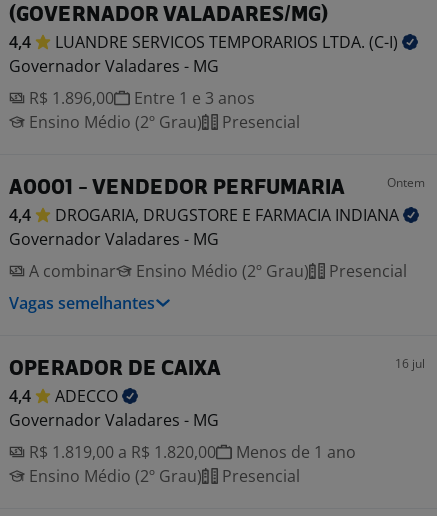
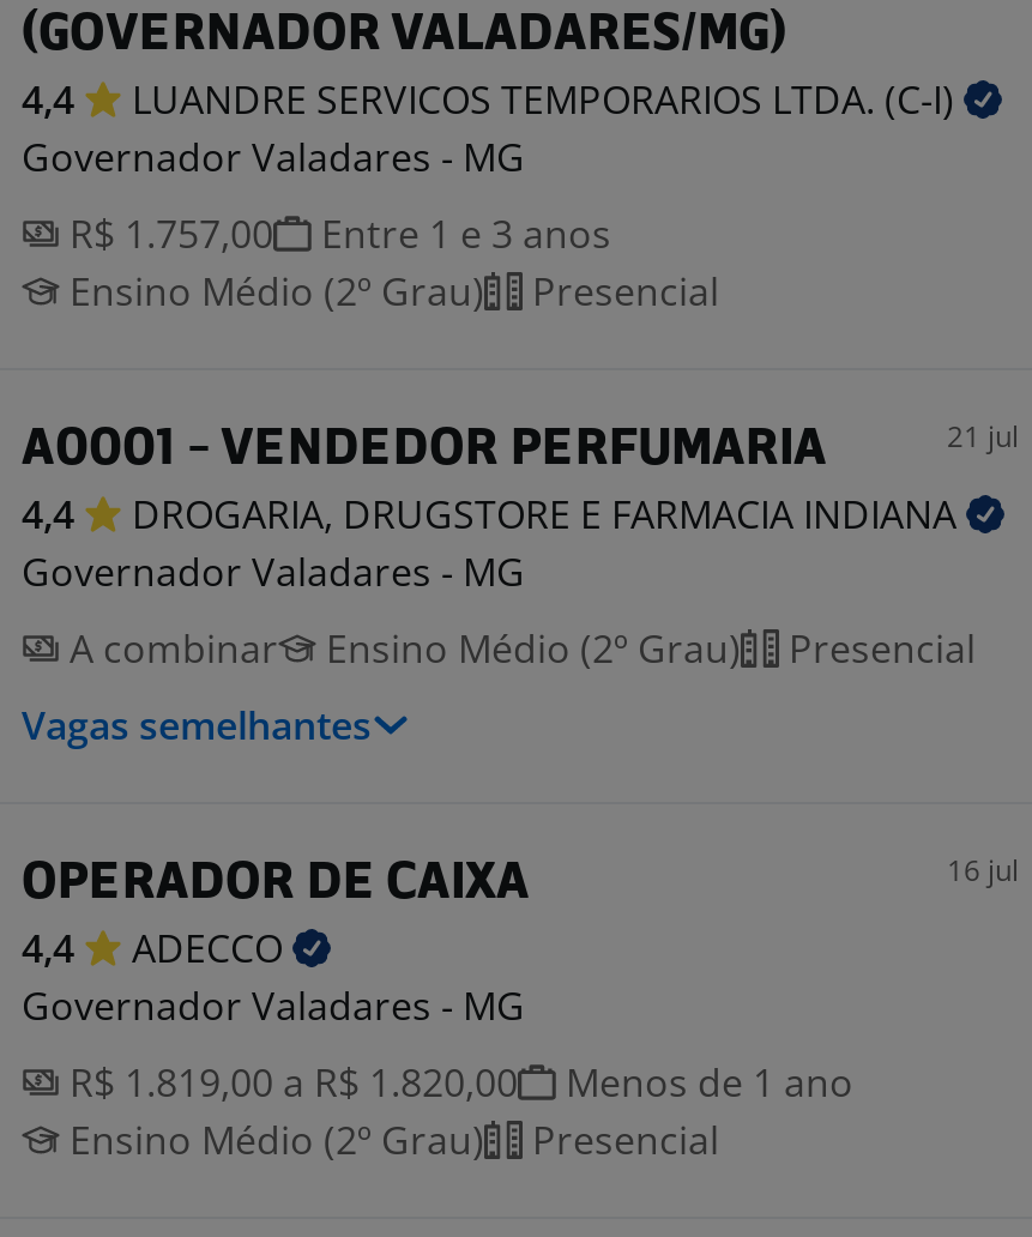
- R$ 1.896,00 Entre 1 e 3 anos
+ R$ 1.757,00 Entre 1 e 3 anos

- Ontem
+ 21 jul
